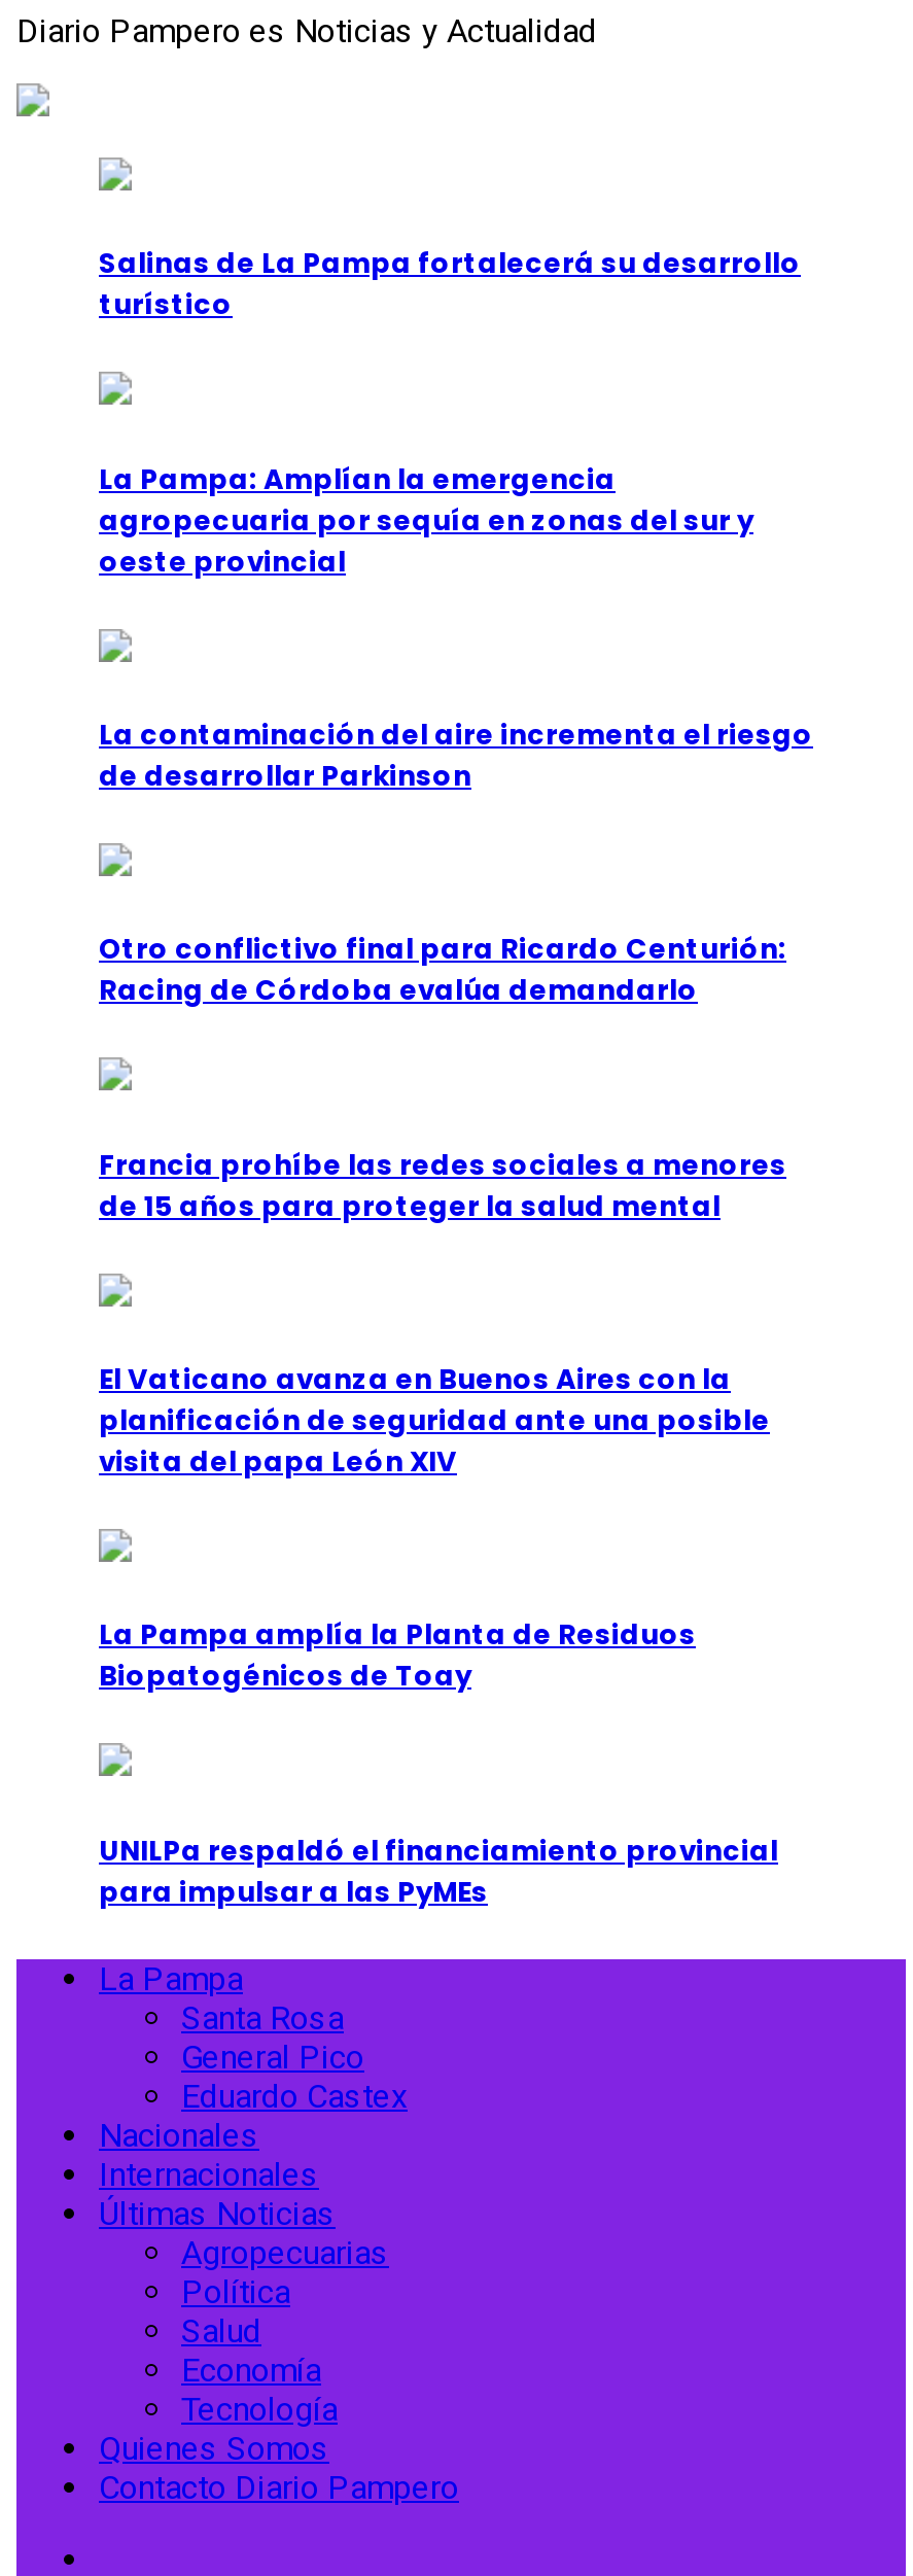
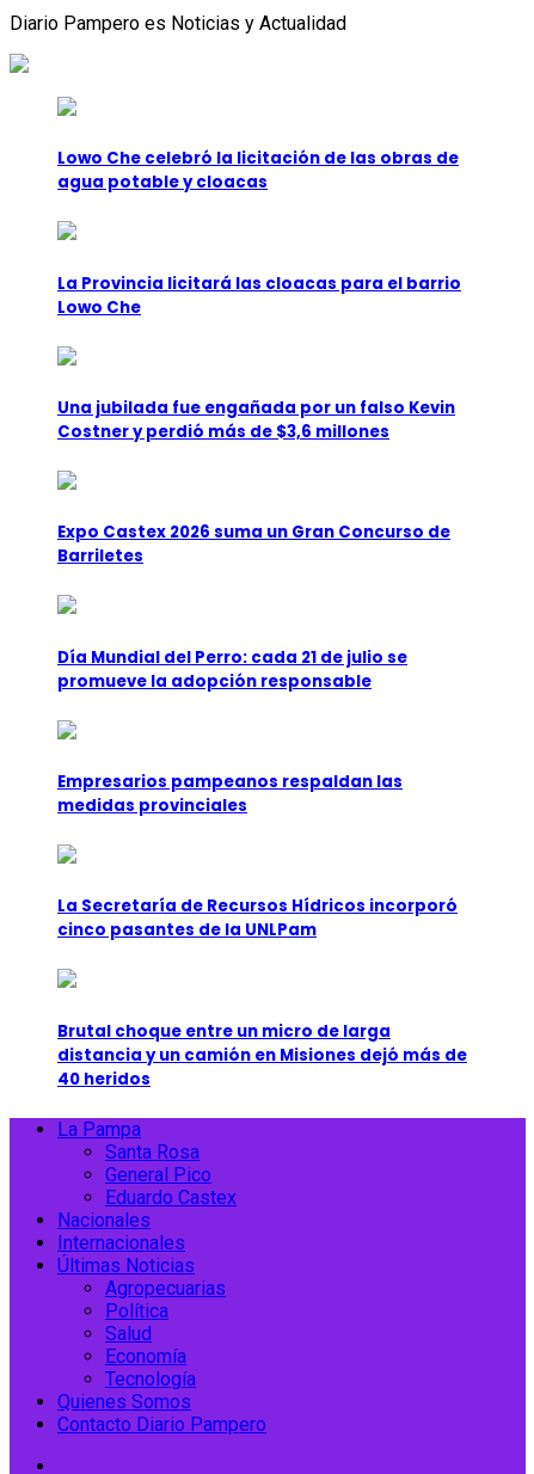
- Salinas de La Pampa fortalecerá su desarrollo
- turístico
+ Lowo Che celebró la licitación de las obras de
+ agua potable y cloacas

- La Pampa: Amplían la emergencia
- agropecuaria por sequía en zonas del sur y
- oeste provincial
+ La Provincia licitará las cloacas para el barrio
+ Lowo Che

- La contaminación del aire incrementa el riesgo
- de desarrollar Parkinson
+ Una jubilada fue engañada por un falso Kevin
+ Costner y perdió más de $3,6 millones

- Otro conflictivo final para Ricardo Centurión:
- Racing de Córdoba evalúa demandarlo
+ Expo Castex 2026 suma un Gran Concurso de
+ Barriletes

- Francia prohíbe las redes sociales a menores
- de 15 años para proteger la salud mental
+ Día Mundial del Perro: cada 21 de julio se
+ promueve la adopción responsable

- El Vaticano avanza en Buenos Aires con la
- planificación de seguridad ante una posible
- visita del papa León XIV
+ Empresarios pampeanos respaldan las
+ medidas provinciales

- La Pampa amplía la Planta de Residuos
- Biopatogénicos de Toay
+ La Secretaría de Recursos Hídricos incorporó
+ cinco pasantes de la UNLPam

- UNILPa respaldó el financiamiento provincial
- para impulsar a las PyMEs
+ Brutal choque entre un micro de larga
+ distancia y un camión en Misiones dejó más de
+ 40 heridos
